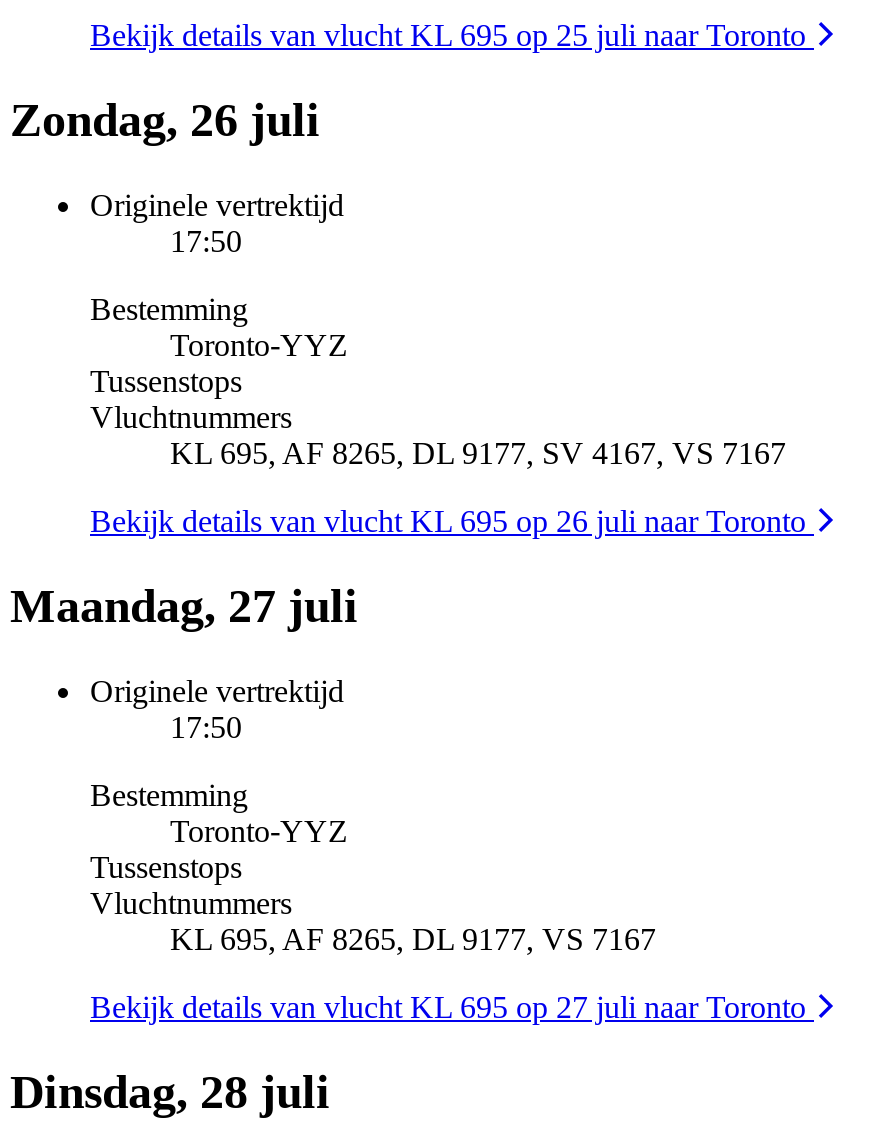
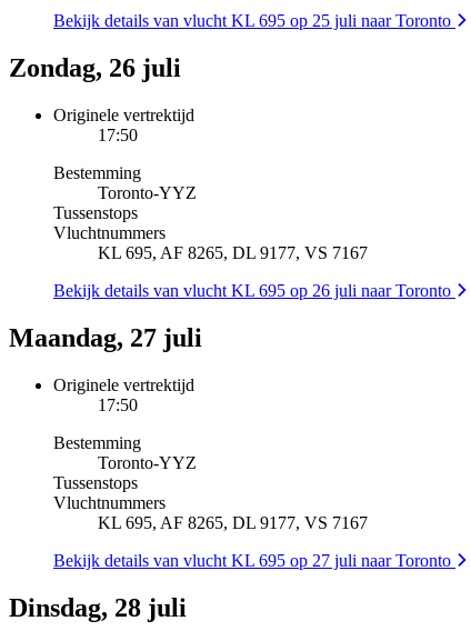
- KL 695, AF 8265, DL 9177, SV 4167, VS 7167
+ KL 695, AF 8265, DL 9177, VS 7167
